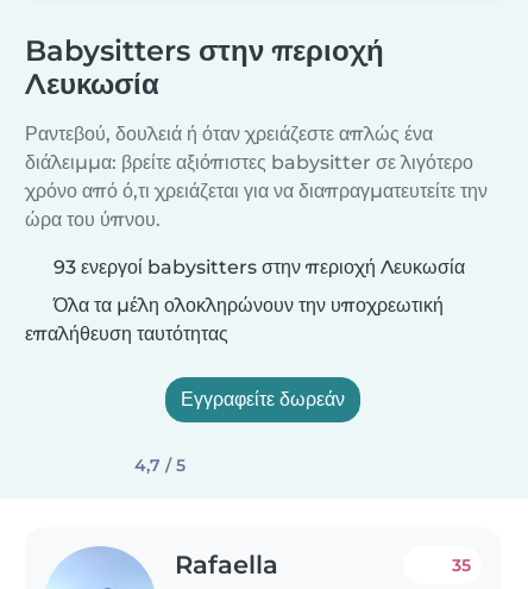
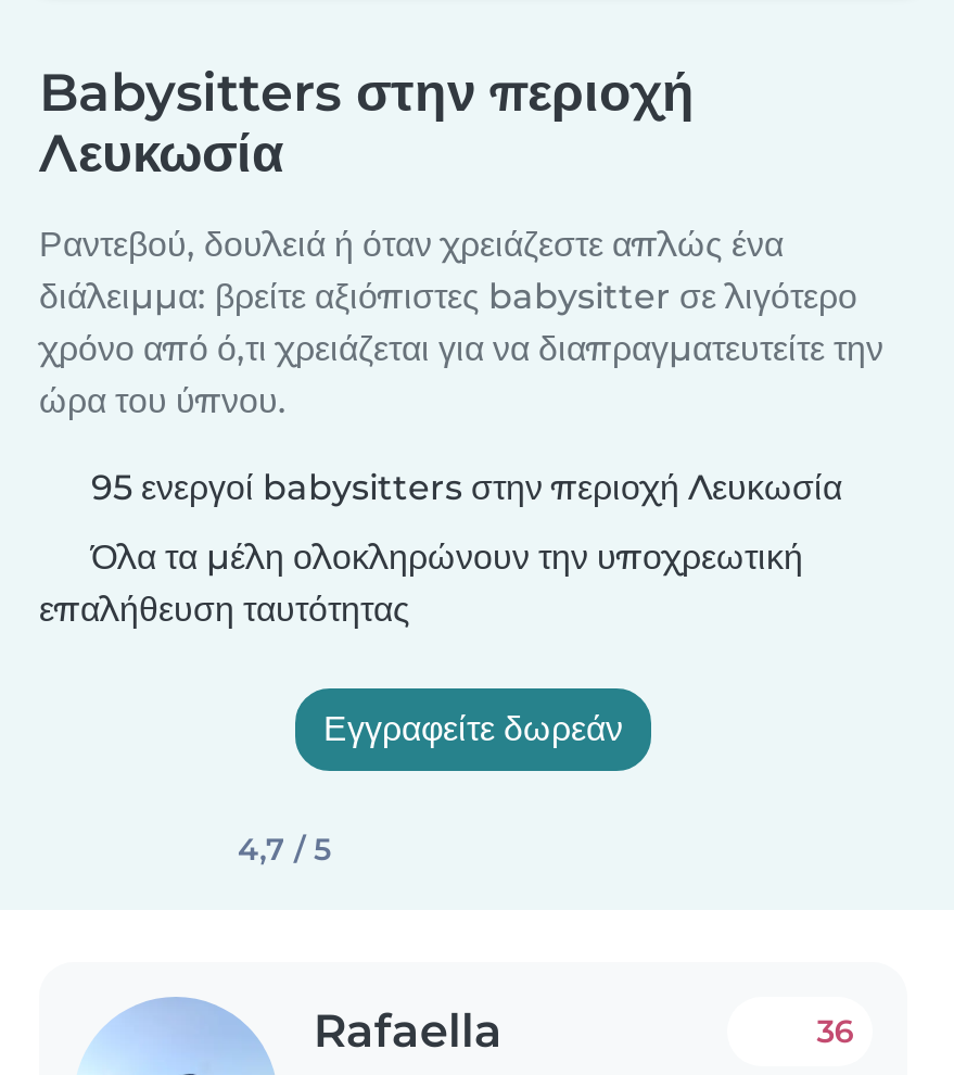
- 93 ενεργοί babysitters στην περιοχή Λευκωσία
+ 95 ενεργοί babysitters στην περιοχή Λευκωσία

- 35
+ 36
